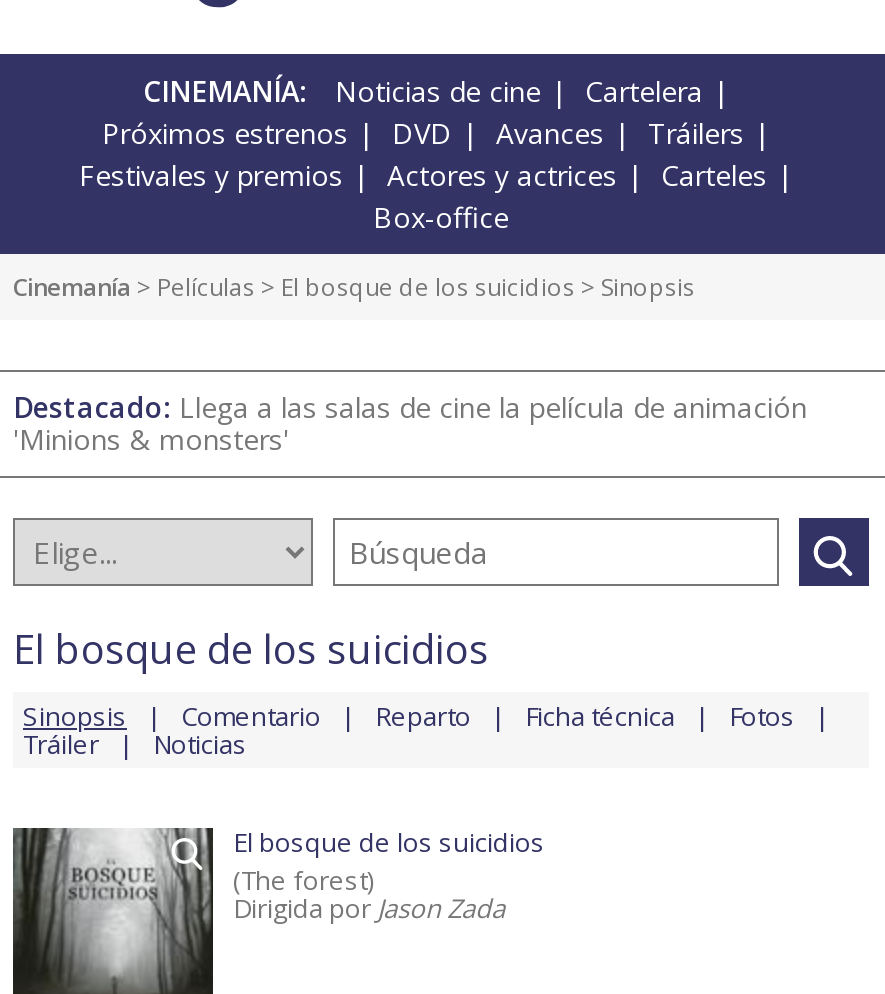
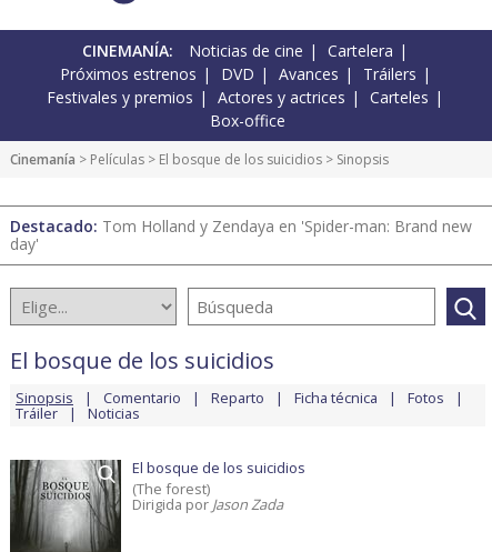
- Destacado: Llega a las salas de cine la película de animación
- 'Minions & monsters'
+ Destacado: Tom Holland y Zendaya en 'Spider-man: Brand new
+ day'
